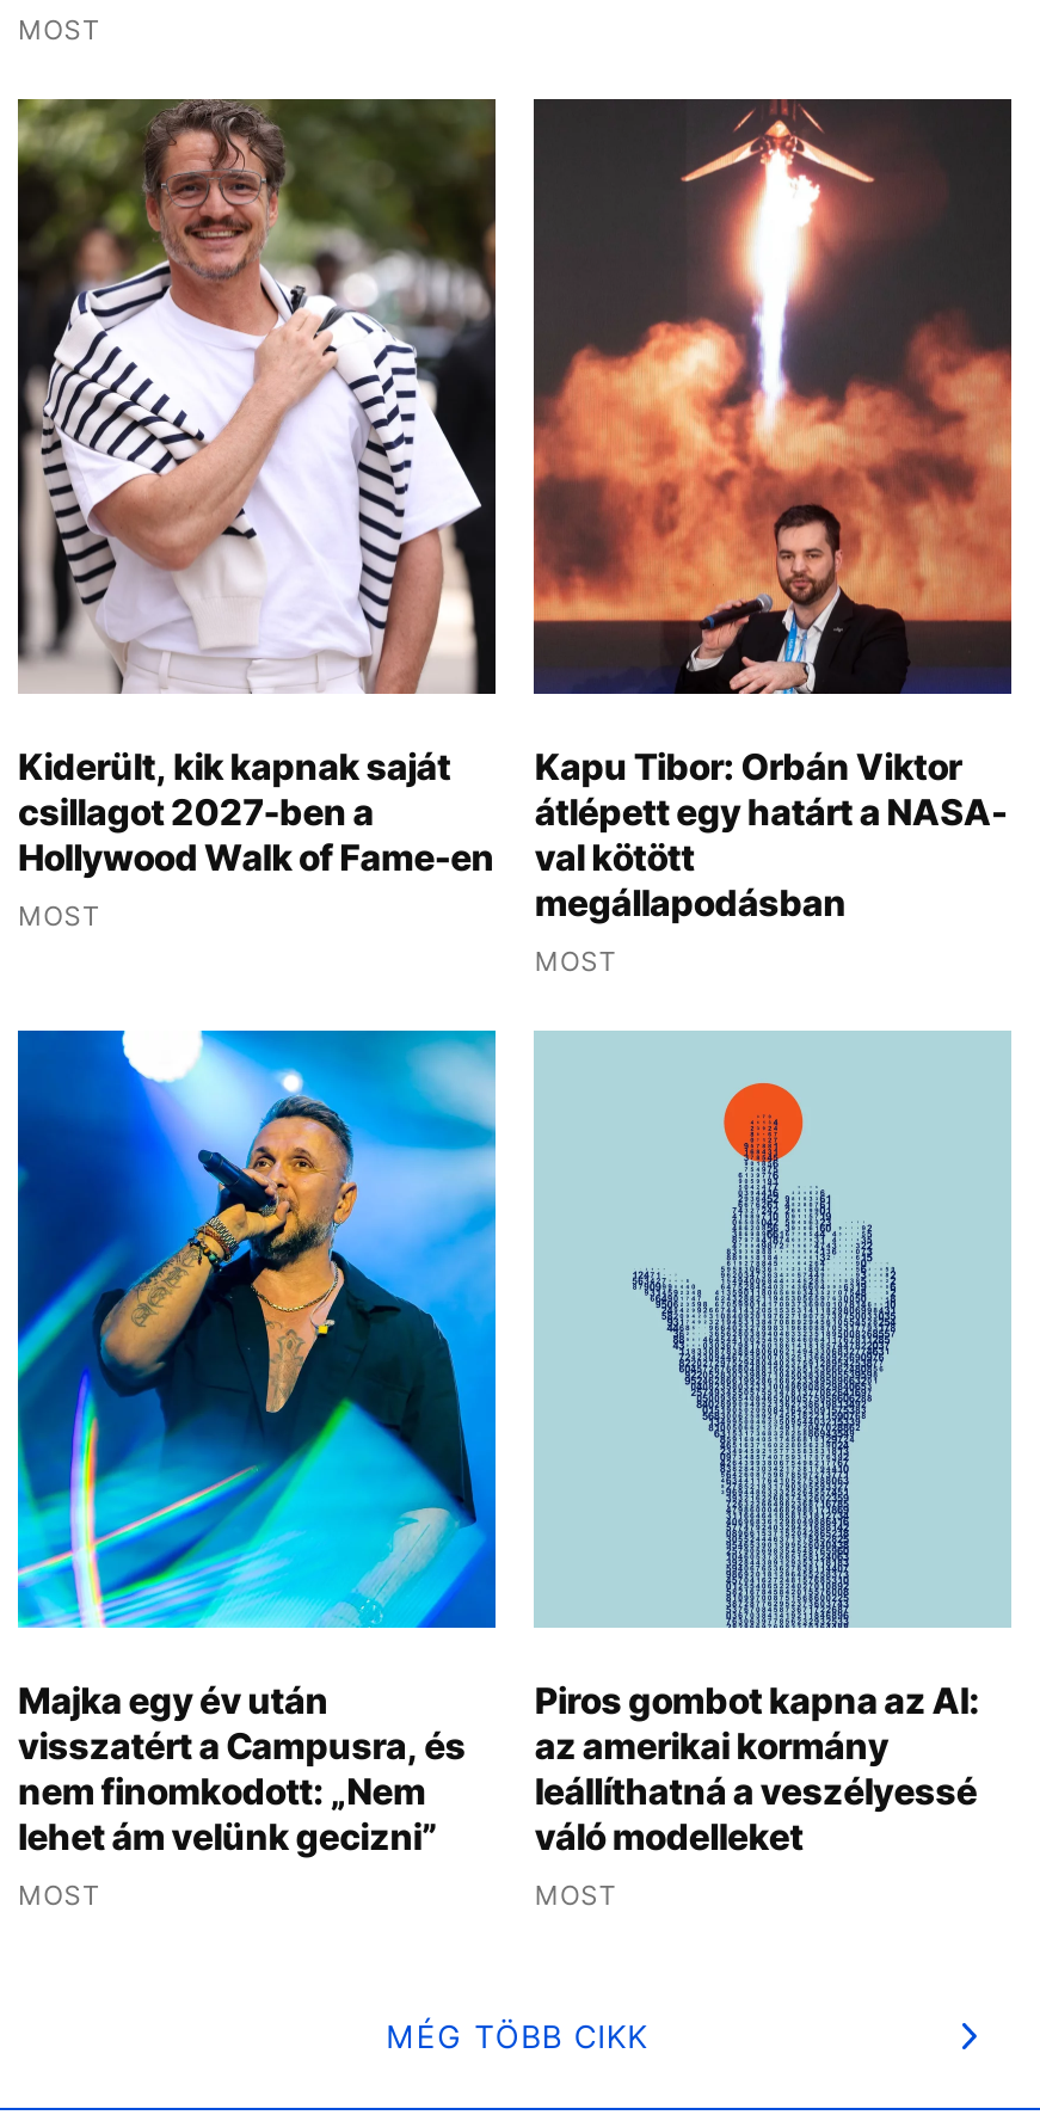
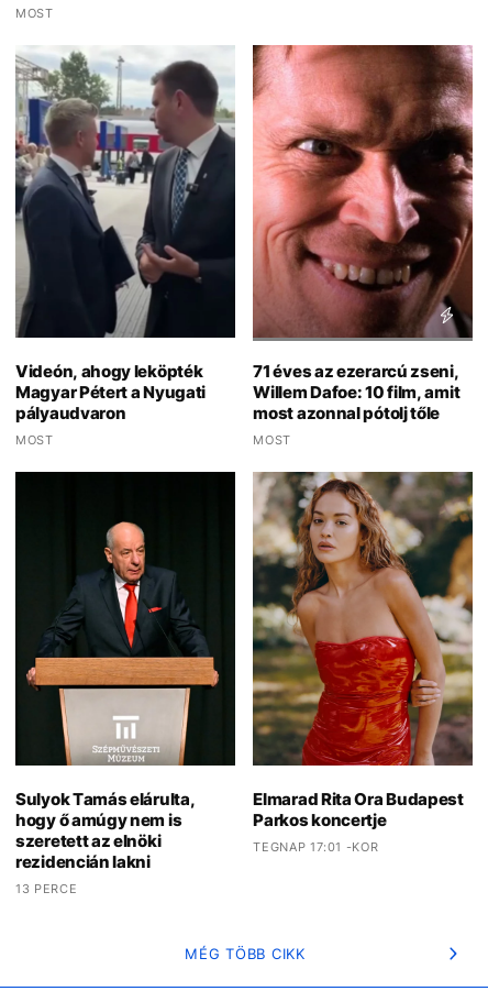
- [image]
- Kiderült, kik kapnak saját
- csillagot 2027-ben a
- Hollywood Walk of Fame-en
+ [image]
+ Videón, ahogy leköpték
+ Magyar Pétert a Nyugati
+ pályaudvaron

- [image]
- Kapu Tibor: Orbán Viktor
- átlépett egy határt a NASA-
- val kötött
- megállapodásban
+ [image]
+ 71 éves az ezerarcú zseni,
+ Willem Dafoe: 10 film, amit
+ most azonnal pótolj tőle

- [image]
- Majka egy év után
- visszatért a Campusra, és
- nem finomkodott: „Nem
- lehet ám velünk gecizni”
- MOST
+ [image]
+ Sulyok Tamás elárulta,
+ hogy ő amúgy nem is
+ szeretett az elnöki
+ rezidencián lakni
+ 13 PERCE

- [image]
- Piros gombot kapna az AI:
- az amerikai kormány
- leállíthatná a veszélyessé
- váló modelleket
- MOST
+ [image]
+ Elmarad Rita Ora Budapest
+ Parkos koncertje
+ TEGNAP 17:01 -KOR
